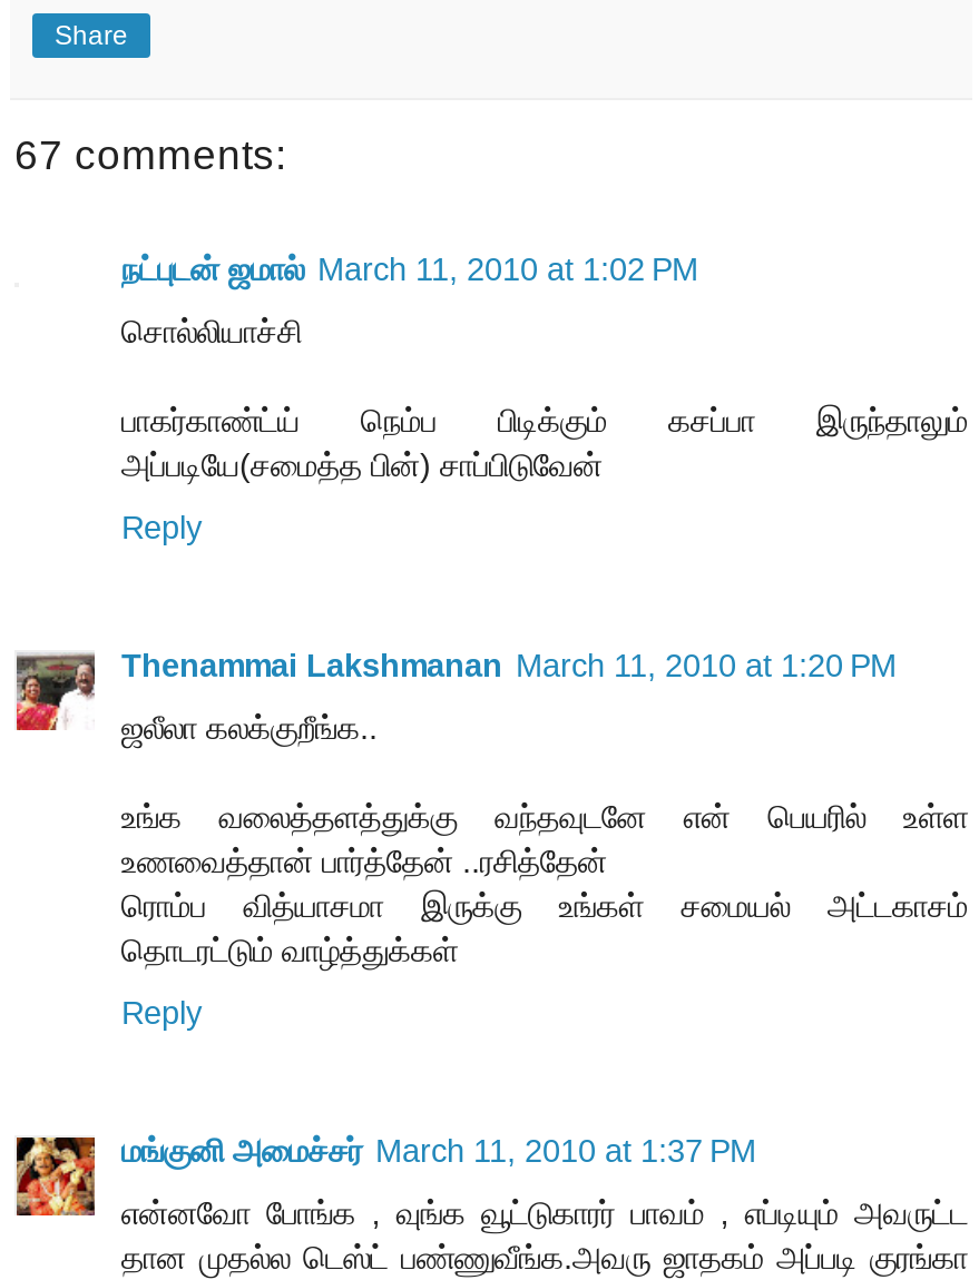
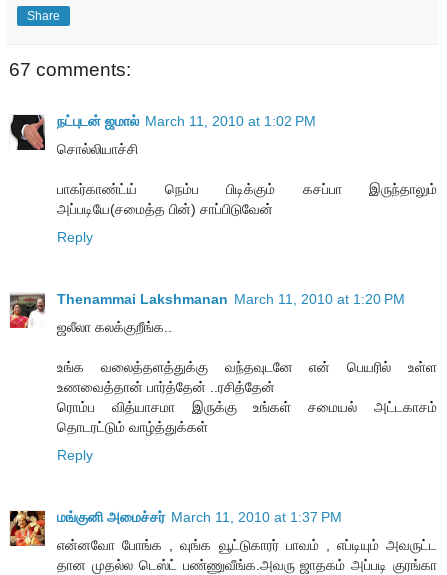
+ [image]
